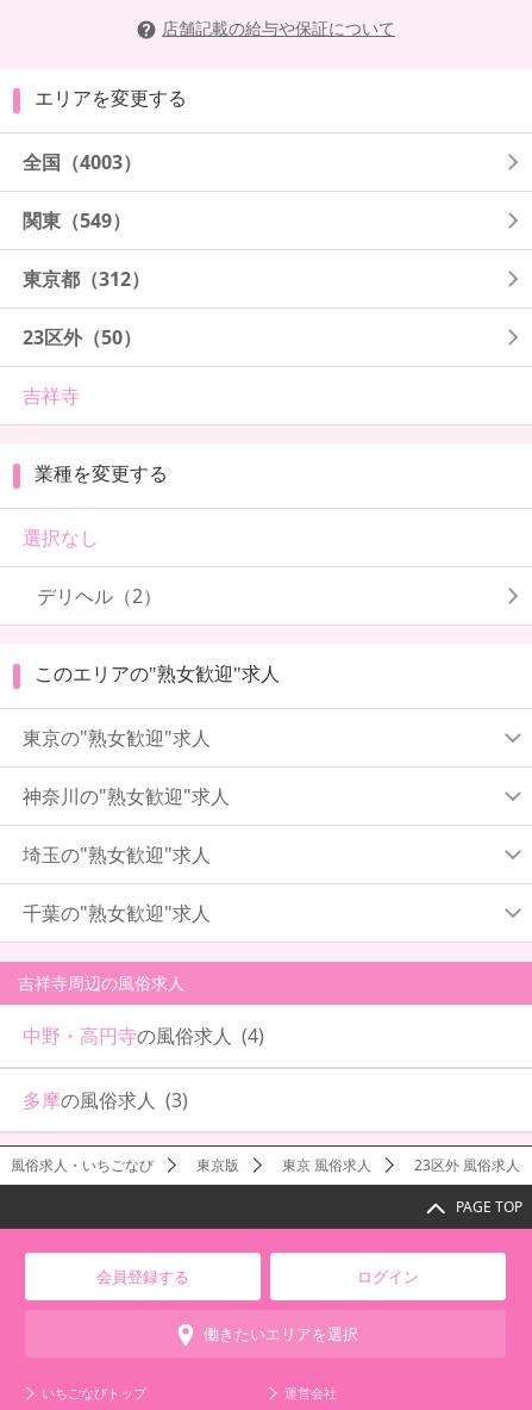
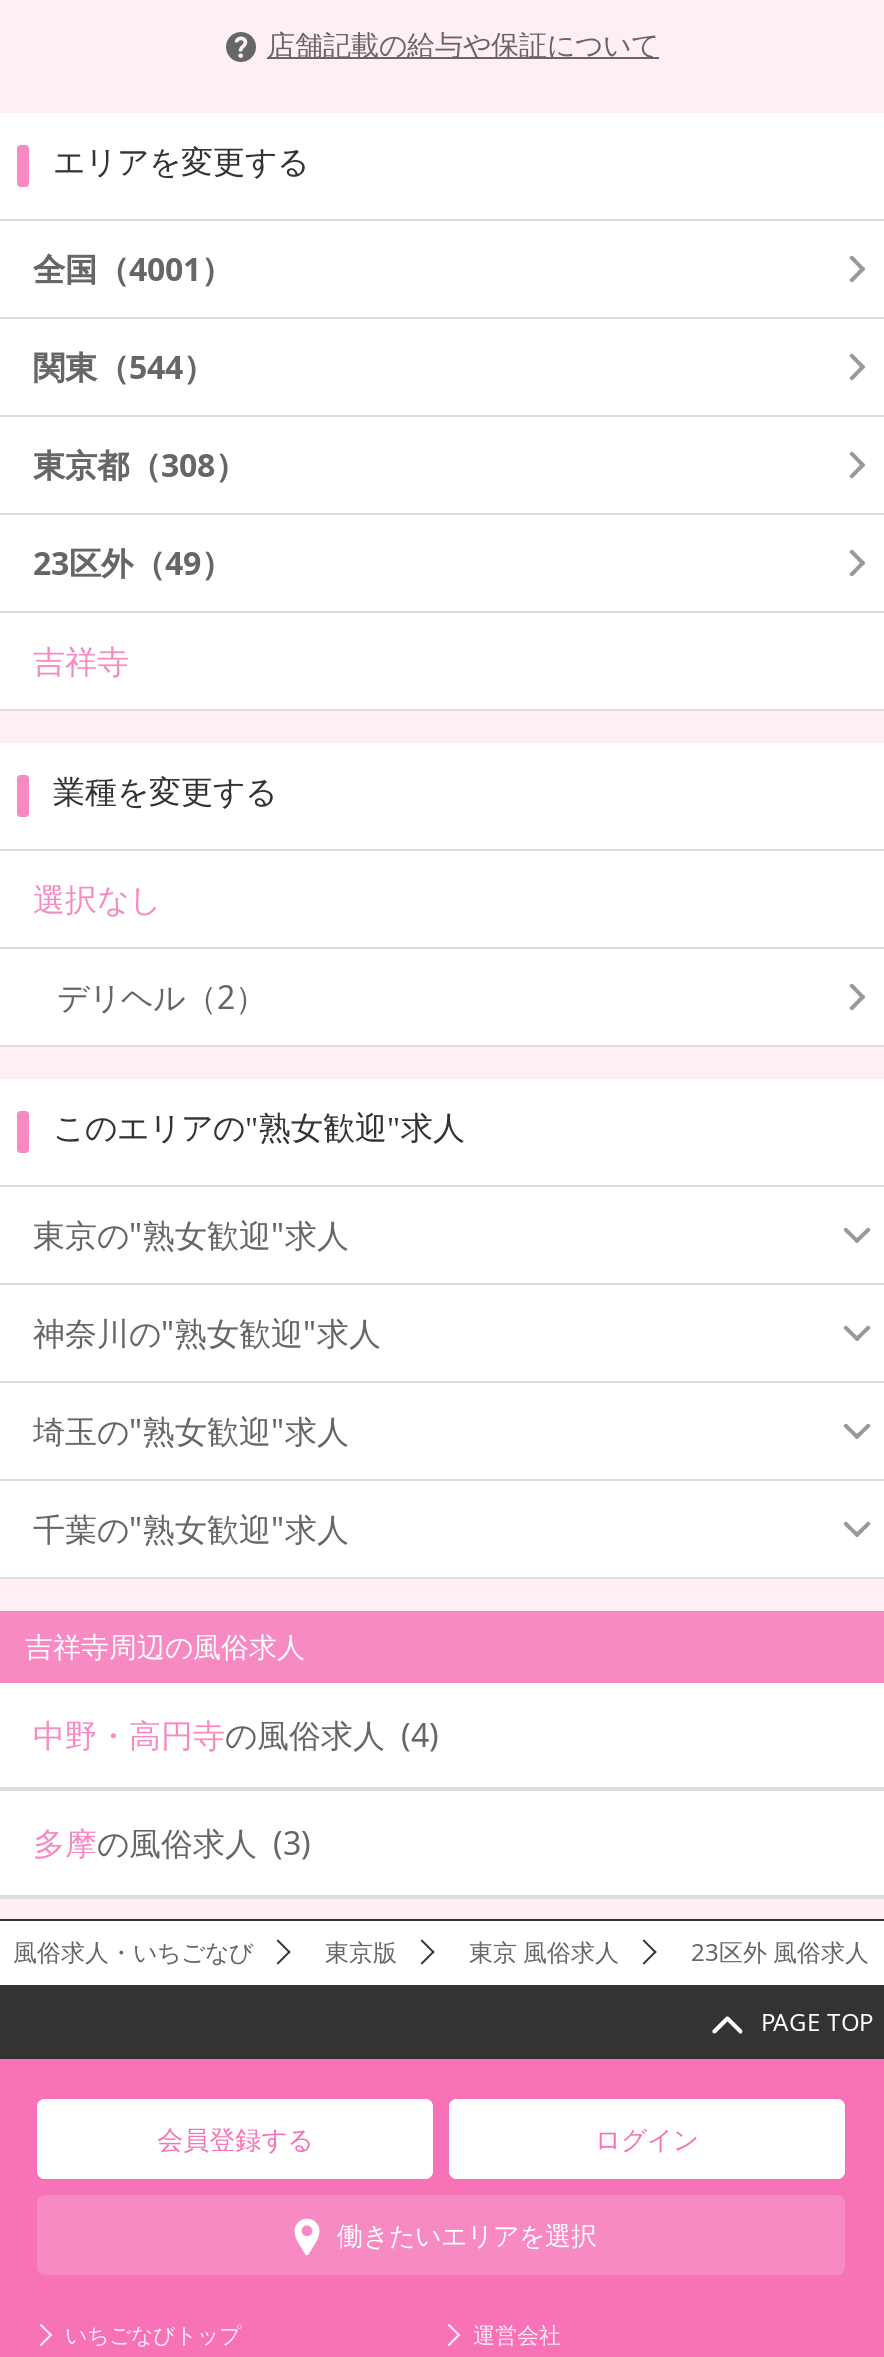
- 全国（4003）
+ 全国（4001）

- 関東（549）
+ 関東（544）

- 東京都（312）
+ 東京都（308）

- 23区外（50）
+ 23区外（49）
